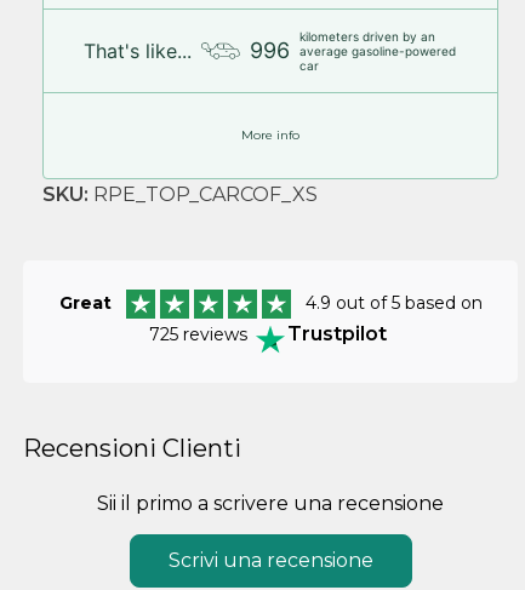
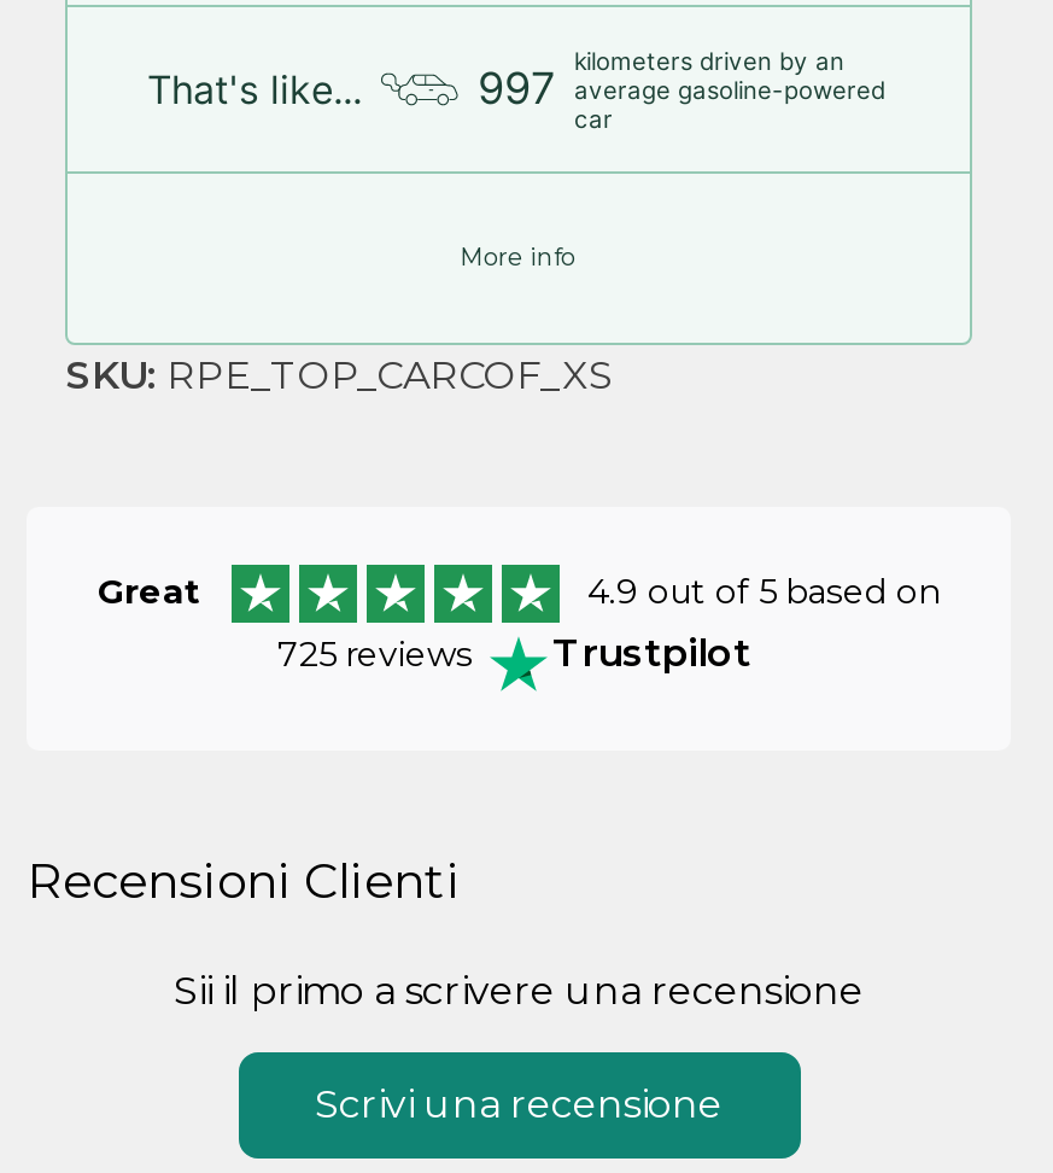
- 996 average gasoline-powered
+ 997 average gasoline-powered
